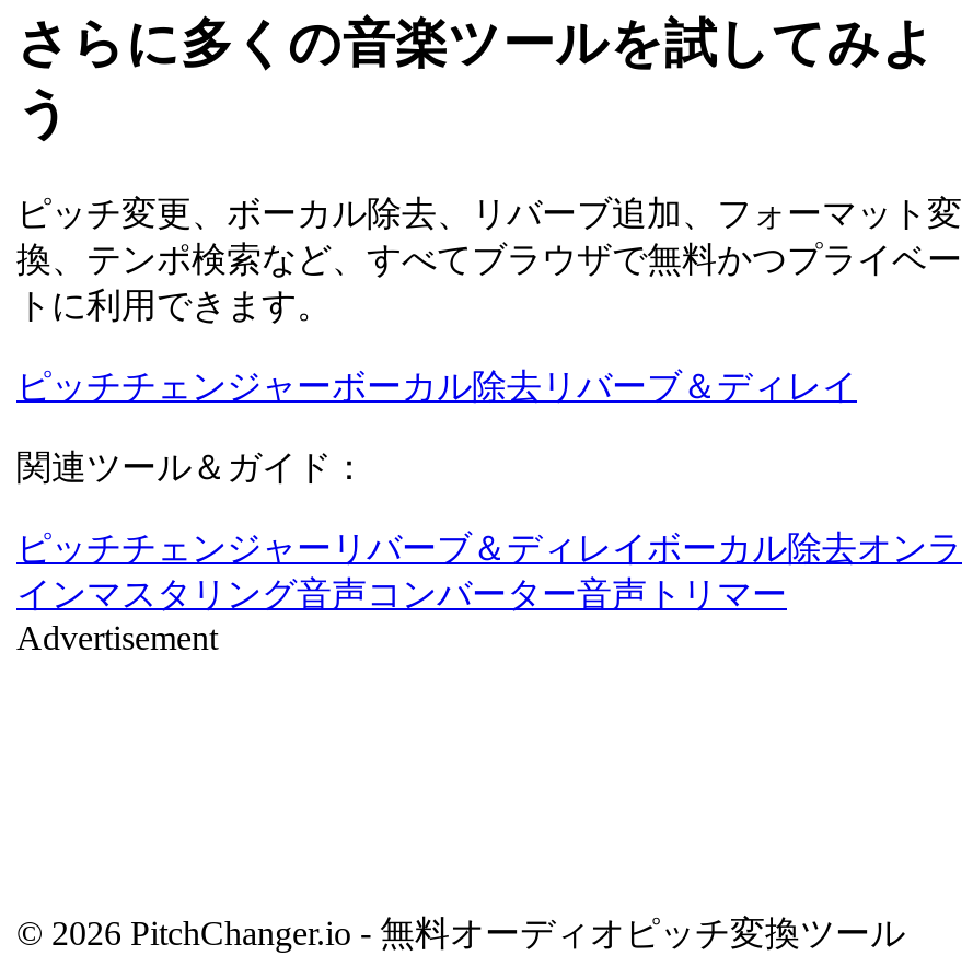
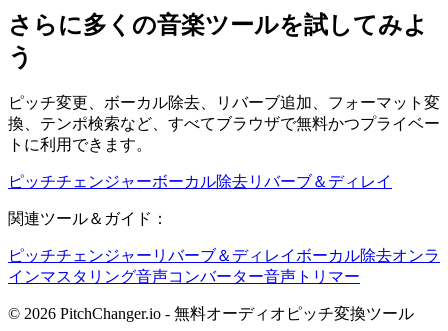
- Advertisement
